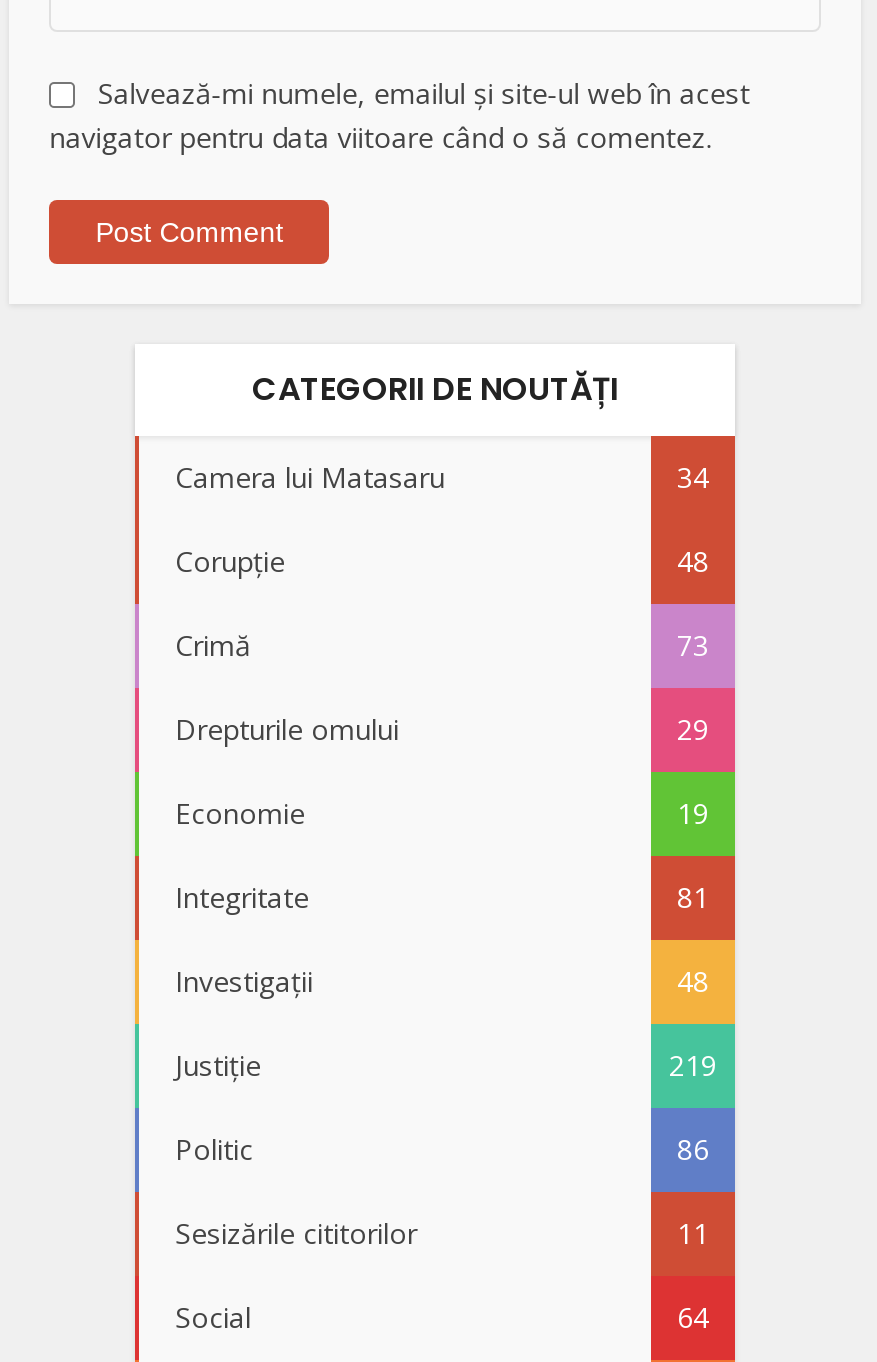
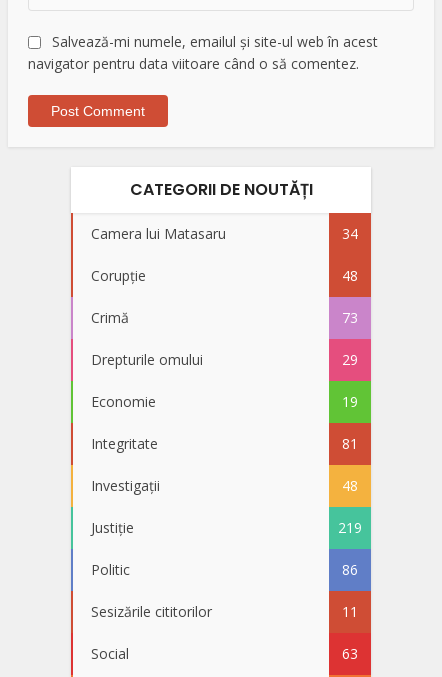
- 64
+ 63
